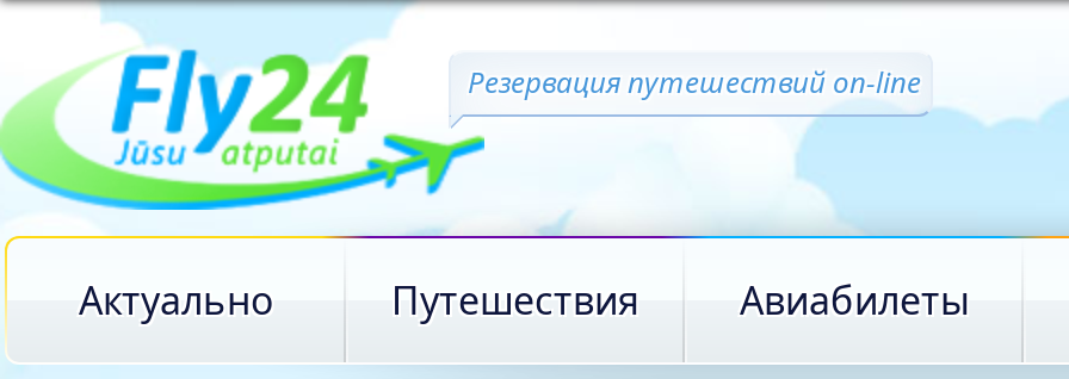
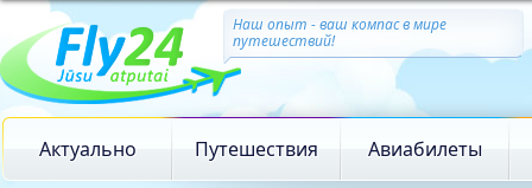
- Резервация путешествий on-line
+ Наш опыт - ваш компас в мире
+ путешествий!
